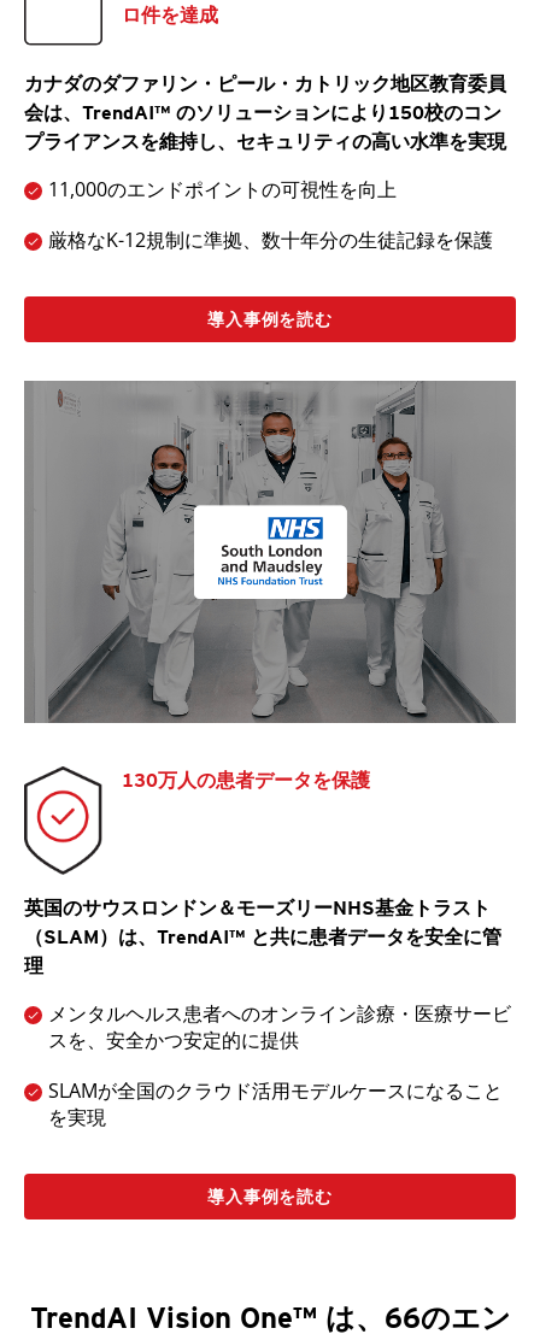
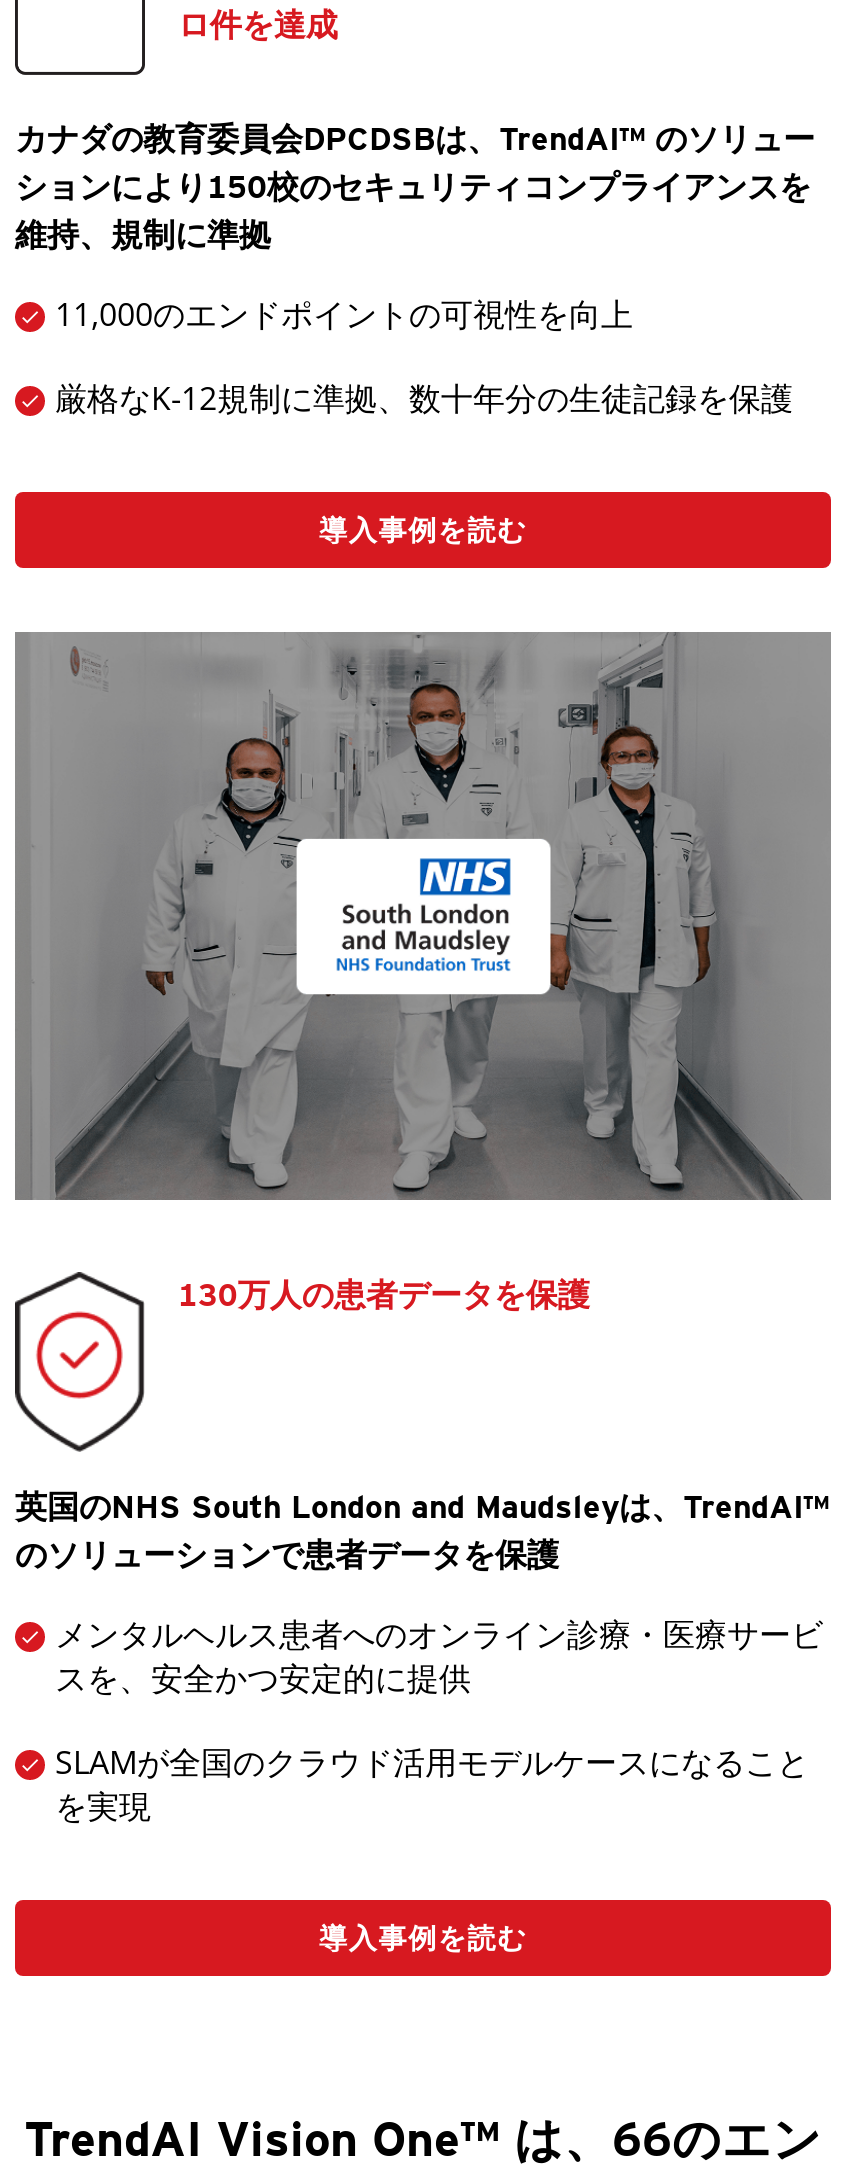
- カナダのダファリン・ピール・カトリック地区教育委員
- 会は、TrendAI™ のソリューションにより150校のコン
- プライアンスを維持し、セキュリティの高い水準を実現
+ カナダの教育委員会DPCDSBは、TrendAI™ のソリュー
+ ションにより150校のセキュリティコンプライアンスを
+ 維持、規制に準拠

- 英国のサウスロンドン＆モーズリーNHS基金トラスト
- （SLAM）は、TrendAI™ と共に患者データを安全に管
- 理
+ 英国のNHS South London and Maudsleyは、TrendAI™
+ のソリューションで患者データを保護
